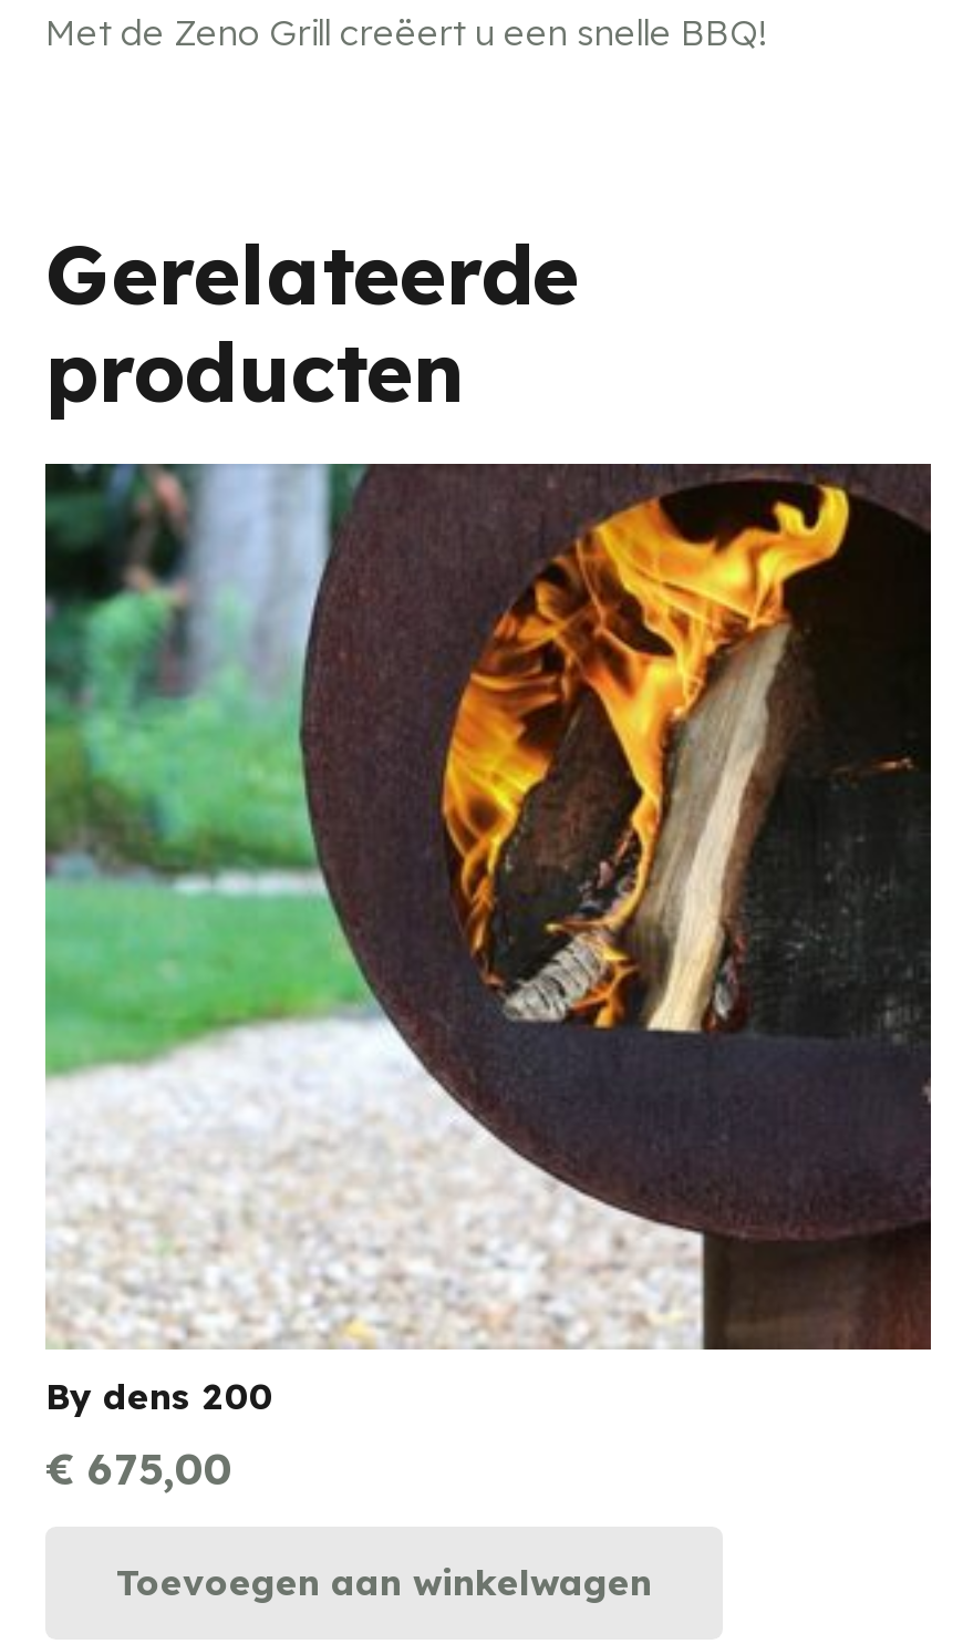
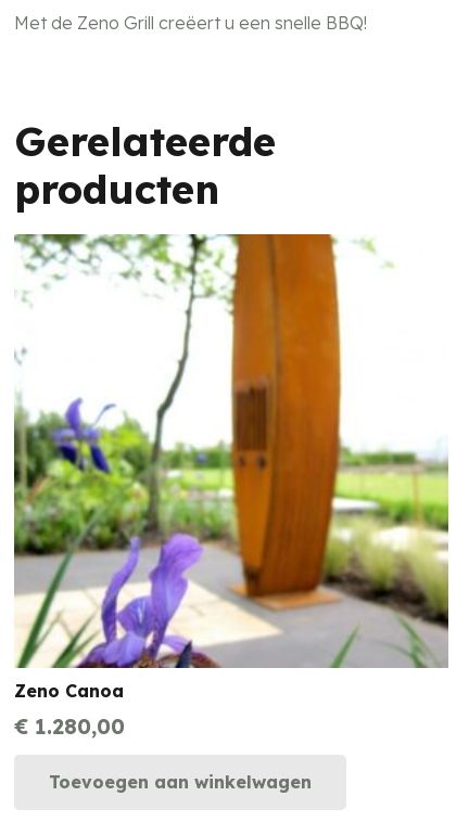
- [image]
- By dens 200
- €675,00
+ [image]
+ Zeno Canoa
+ €1.280,00
